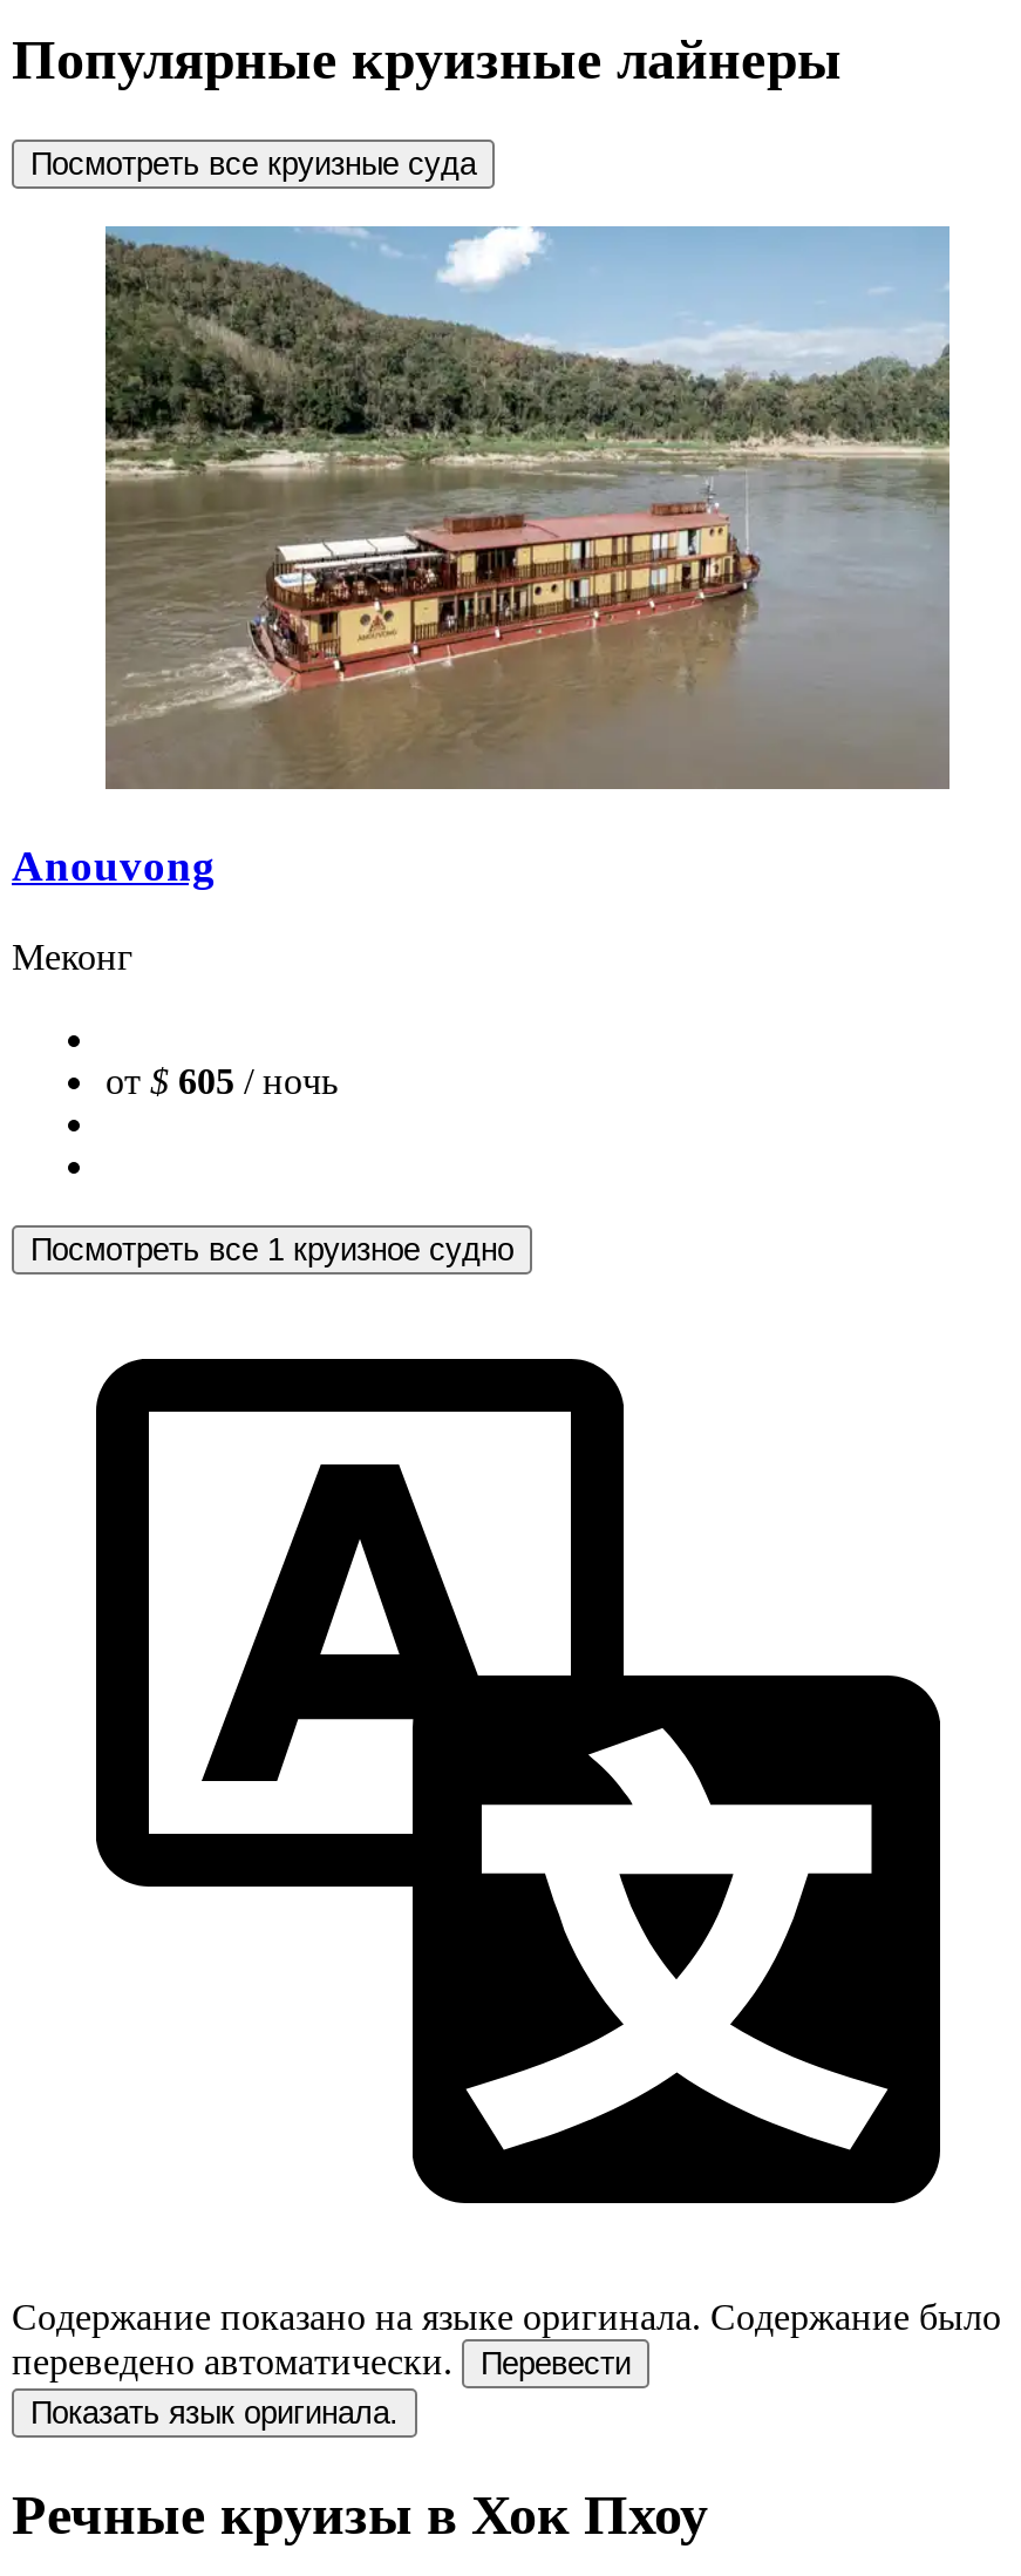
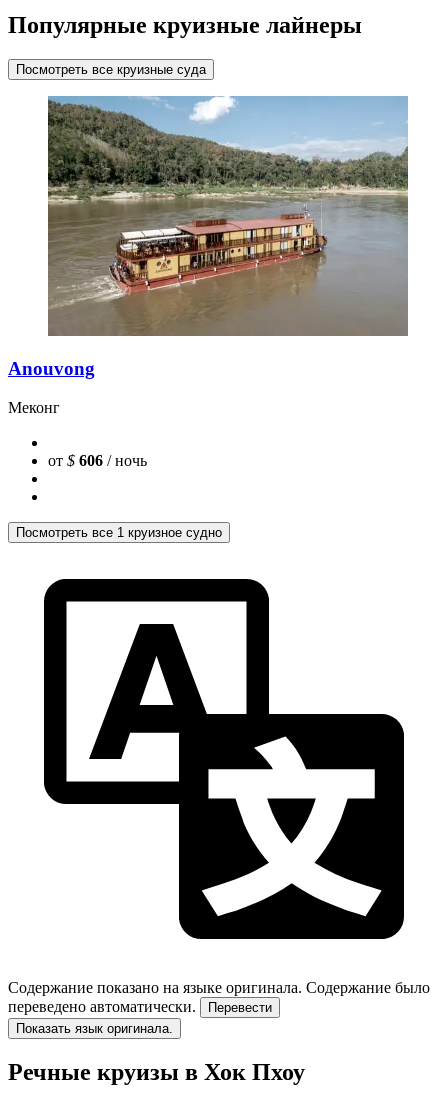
- от $ 605 / ночь
+ от $ 606 / ночь
